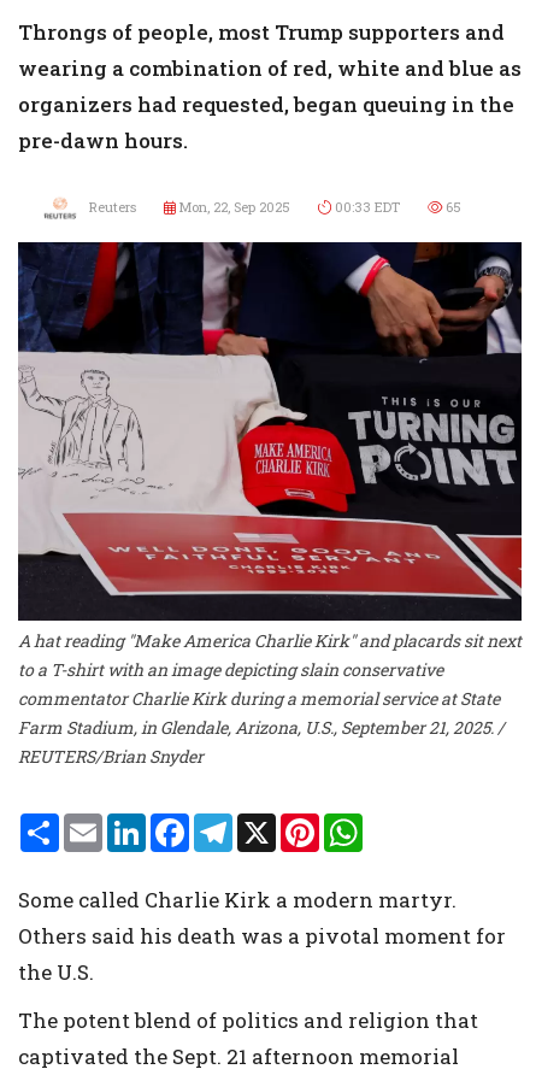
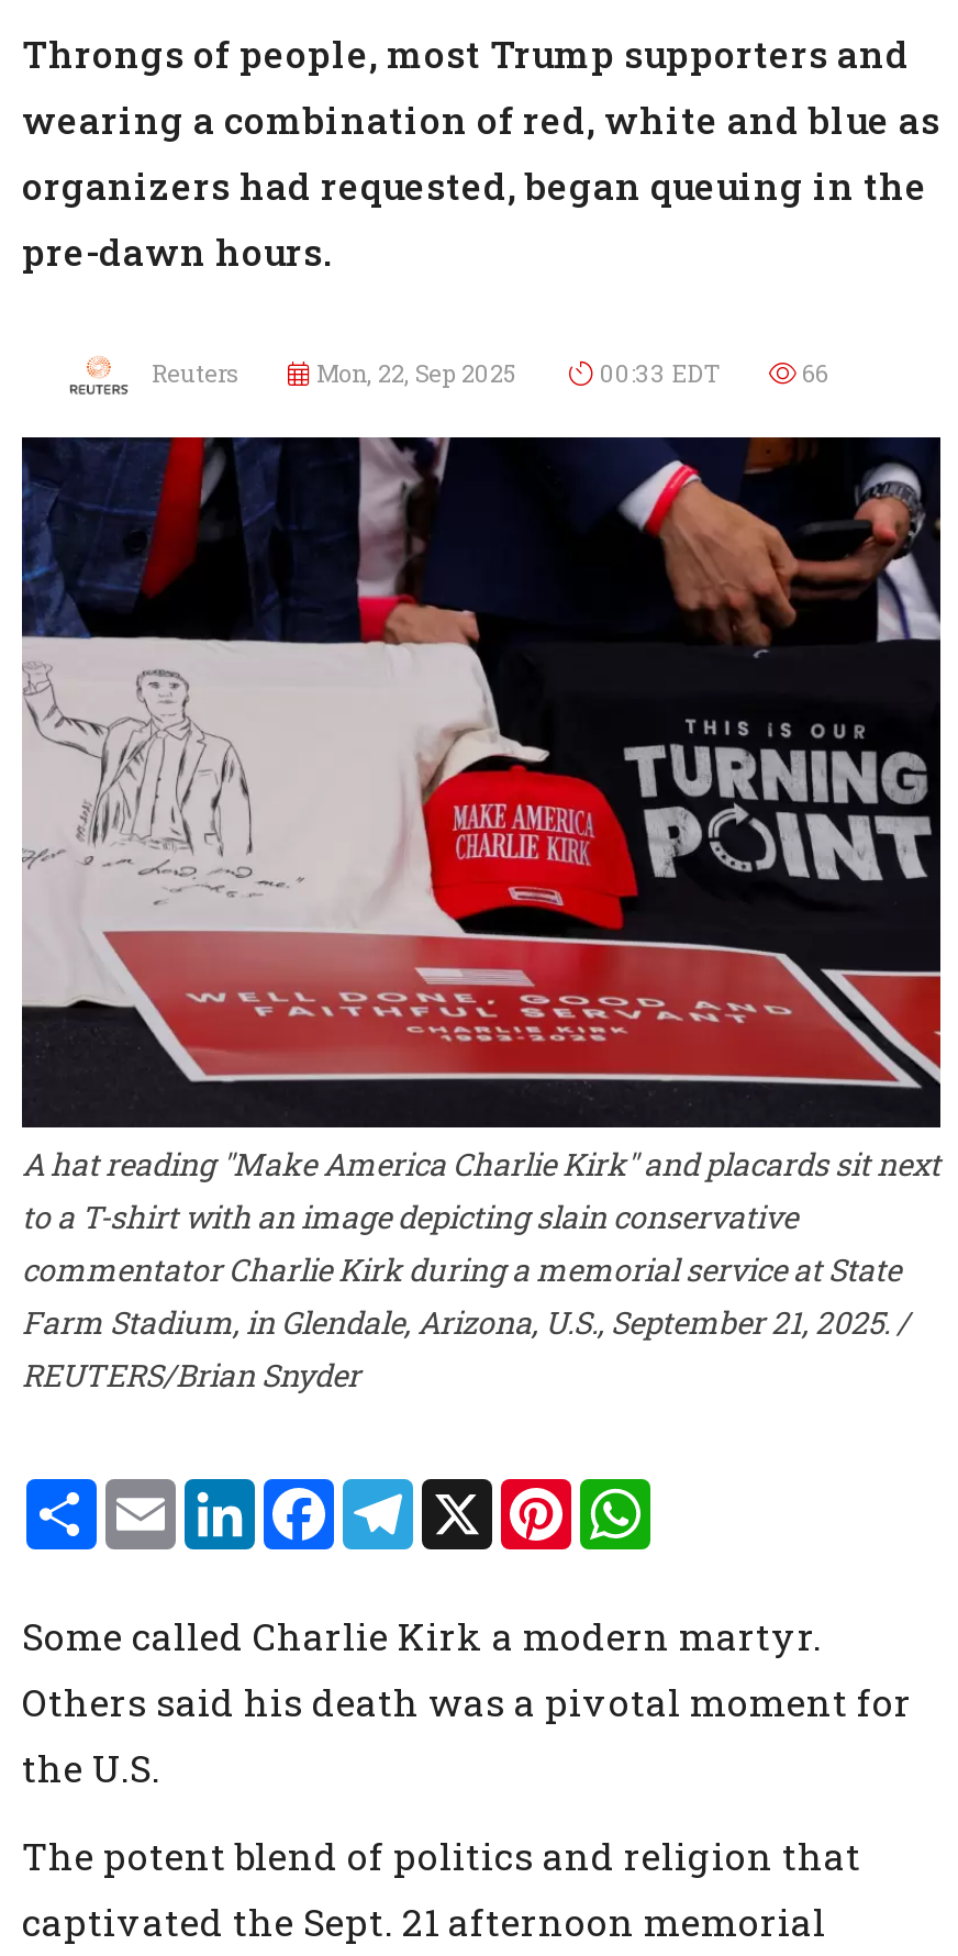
- 65
+ 66
